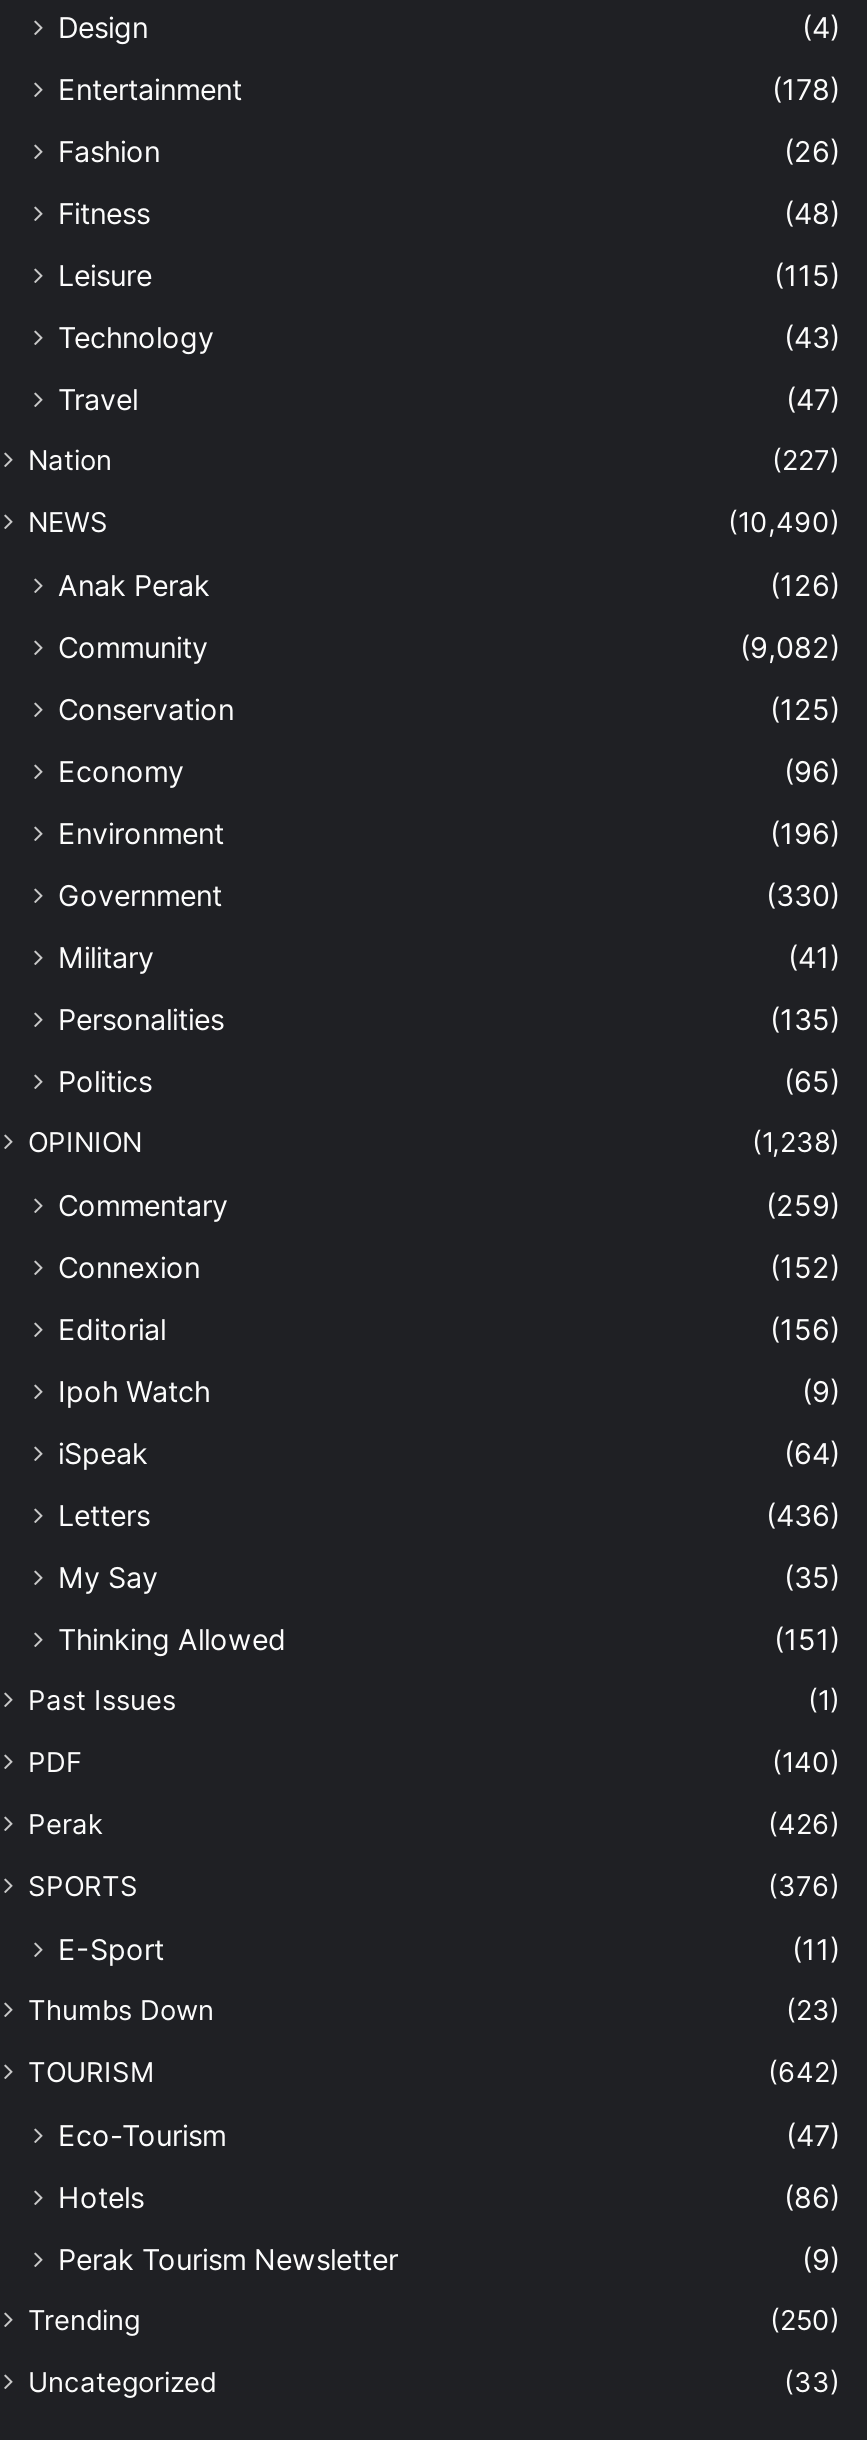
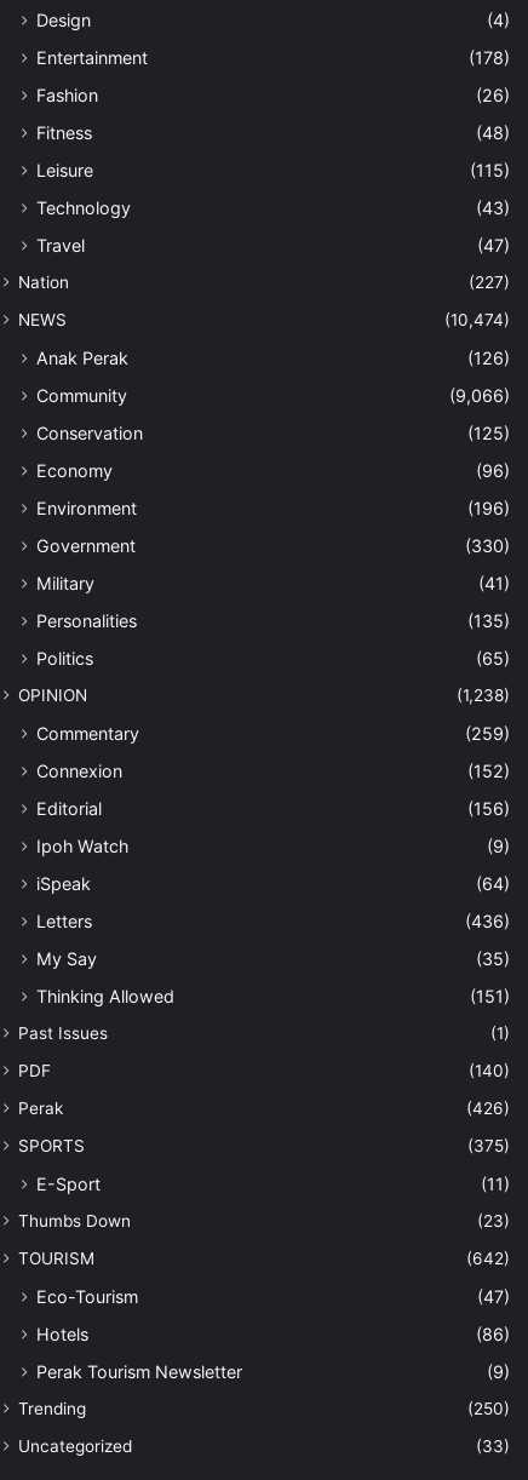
- (10,490)
+ (10,474)

- (9,082)
+ (9,066)

- (376)
+ (375)
